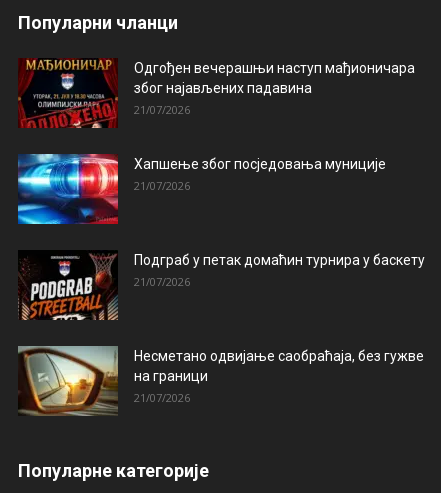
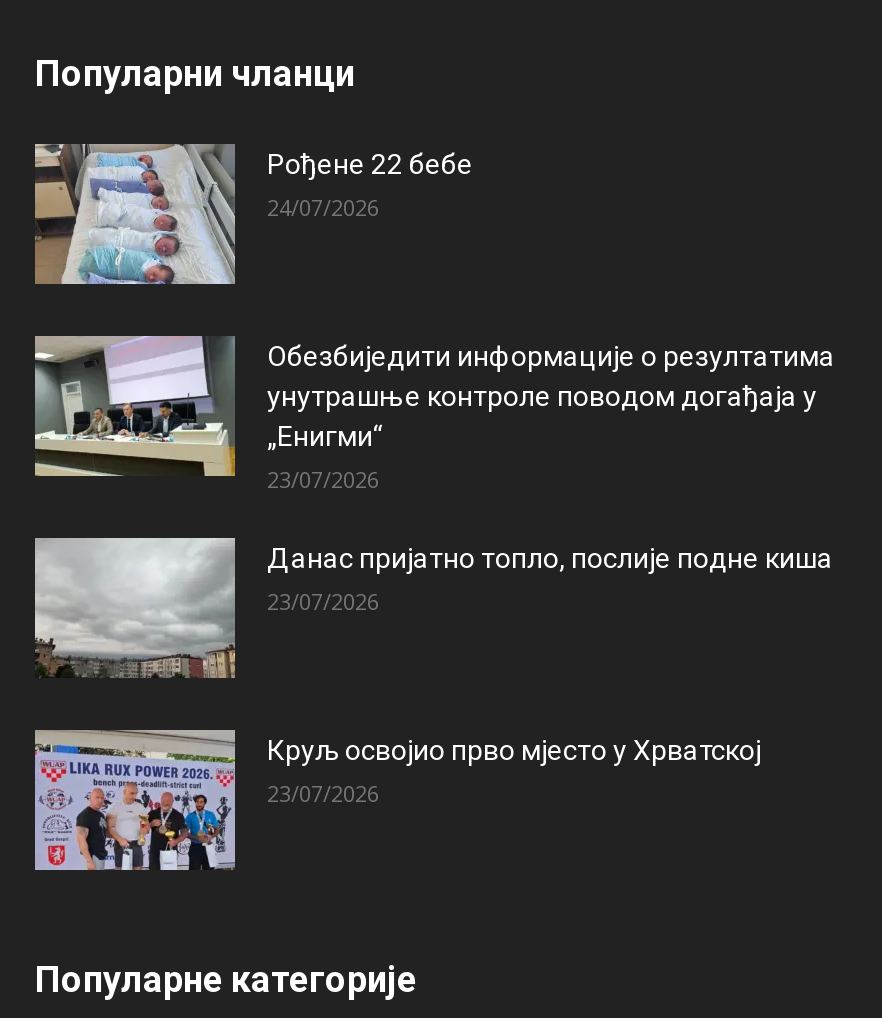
- [image]
- Одгођен вечерашњи наступ мађионичара
- због најављених падавина
- 21/07/2026
+ [image]
+ Рођене 22 бебе
+ 24/07/2026

- [image]
- Хапшење због посједовања муниције
- 21/07/2026
+ [image]
+ Обезбиједити информације о резултатима
+ унутрашње контроле поводом догађаја у
+ „Енигми“
+ 23/07/2026

- [image]
- Подграб у петак домаћин турнира у баскету
- 21/07/2026
+ [image]
+ Данас пријатно топло, послије подне киша
+ 23/07/2026

- [image]
- Несметано одвијање саобраћаја, без гужве
- на граници
- 21/07/2026
+ [image]
+ Круљ освојио прво мјесто у Хрватској
+ 23/07/2026
